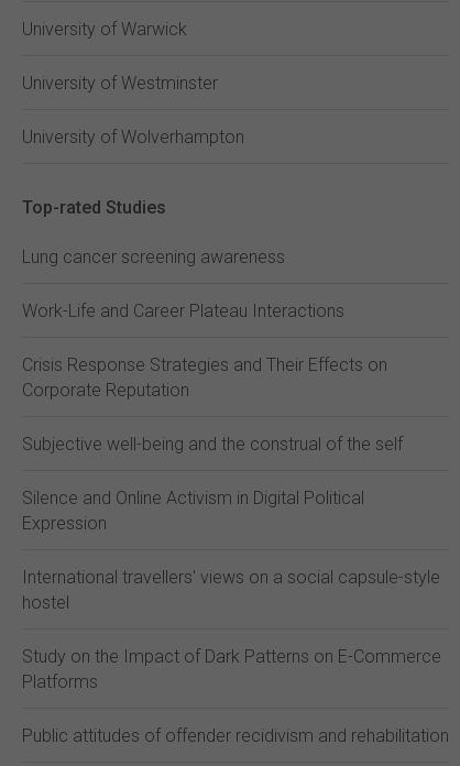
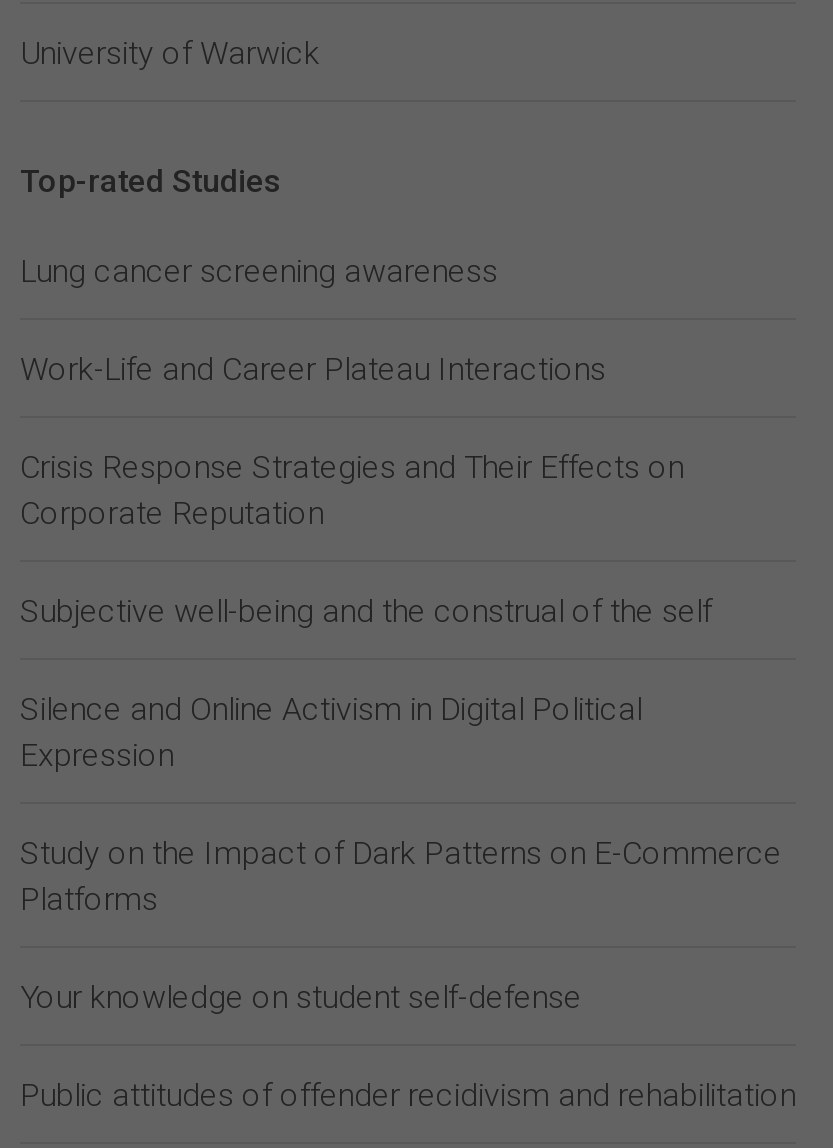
- University of Westminster
- University of Wolverhampton

- International travellers' views on a social capsule-style
- hostel

moved up: Study on the Impact of Dark Patterns on E-Commerce | Platforms

+ Your knowledge on student self-defense
